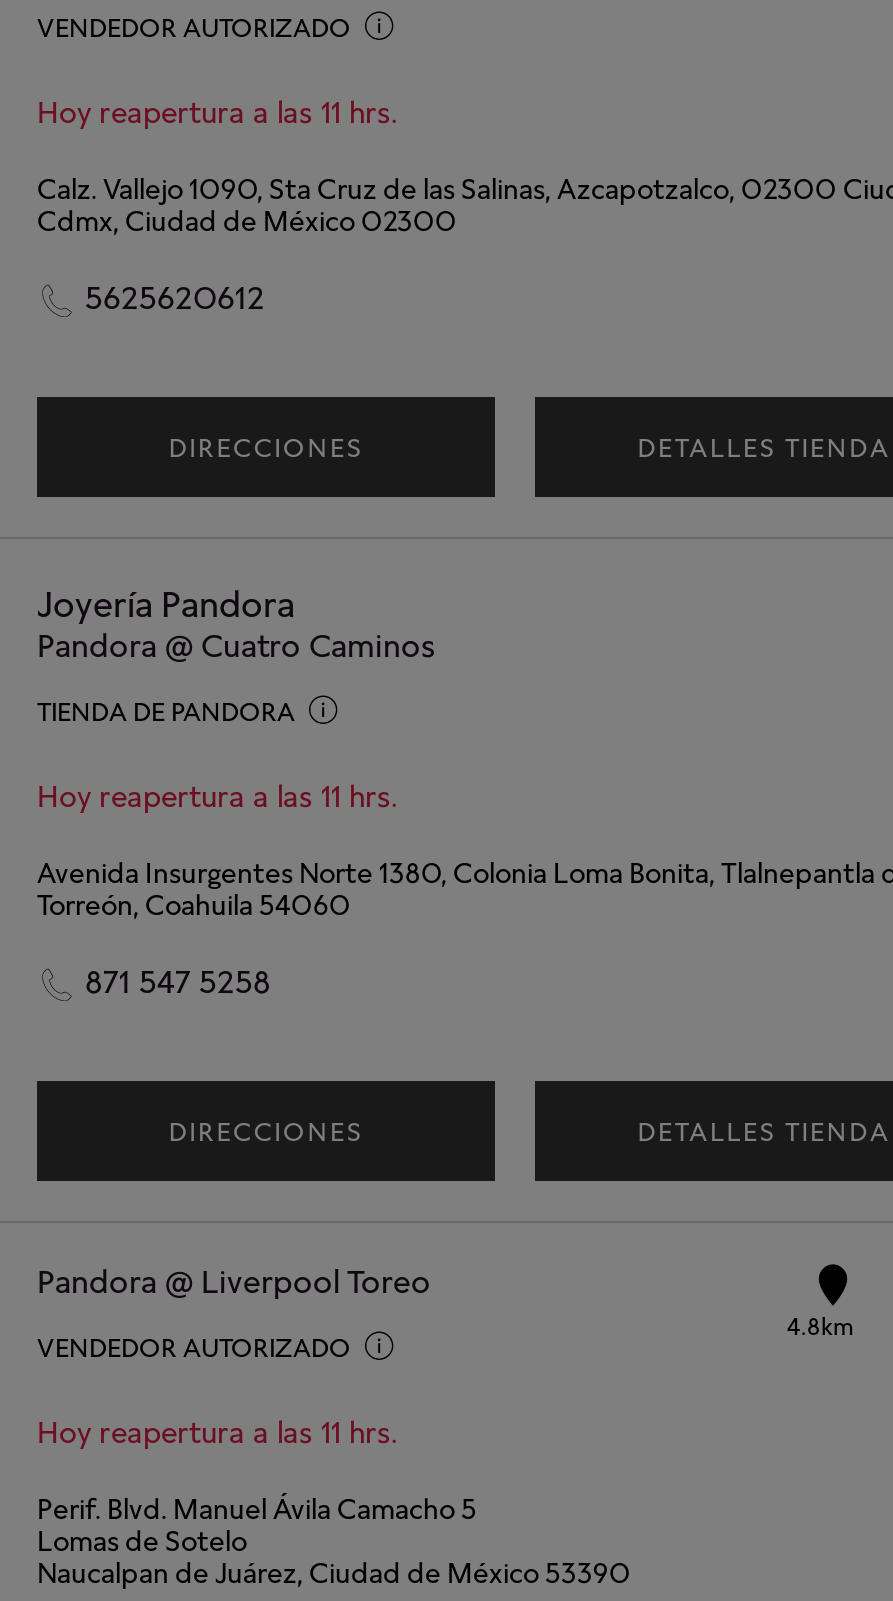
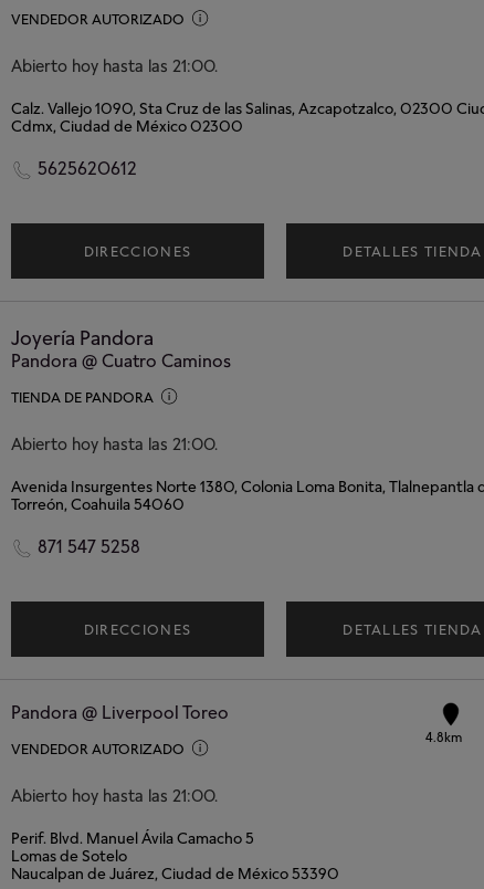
- Hoy reapertura a las 11 hrs.
+ Abierto hoy hasta las 21:00.

- Hoy reapertura a las 11 hrs.
+ Abierto hoy hasta las 21:00.

- Hoy reapertura a las 11 hrs.
+ Abierto hoy hasta las 21:00.
